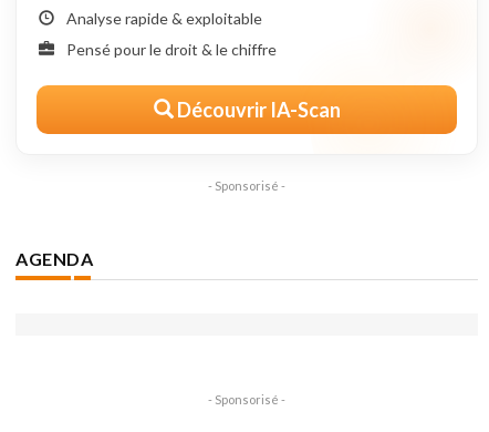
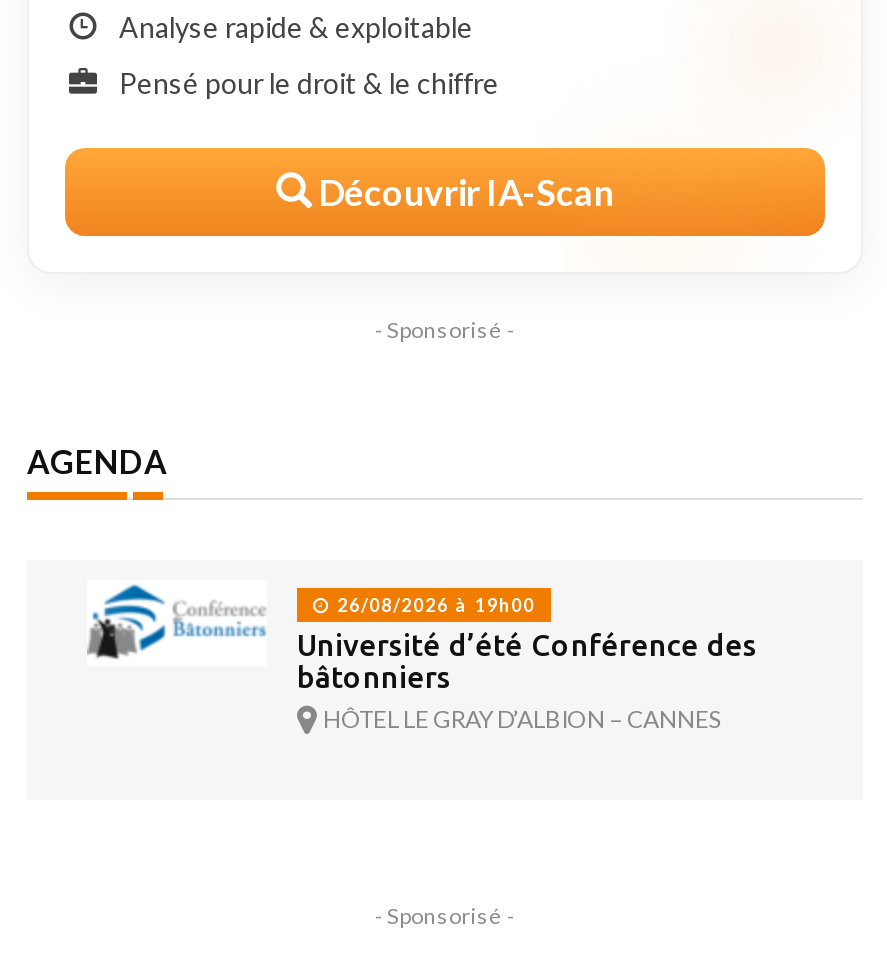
+ [image]
+ 26/08/2026 à 19h00
+ Université d’été Conférence des
+ bâtonniers
+ HÔTEL LE GRAY D’ALBION – CANNES
